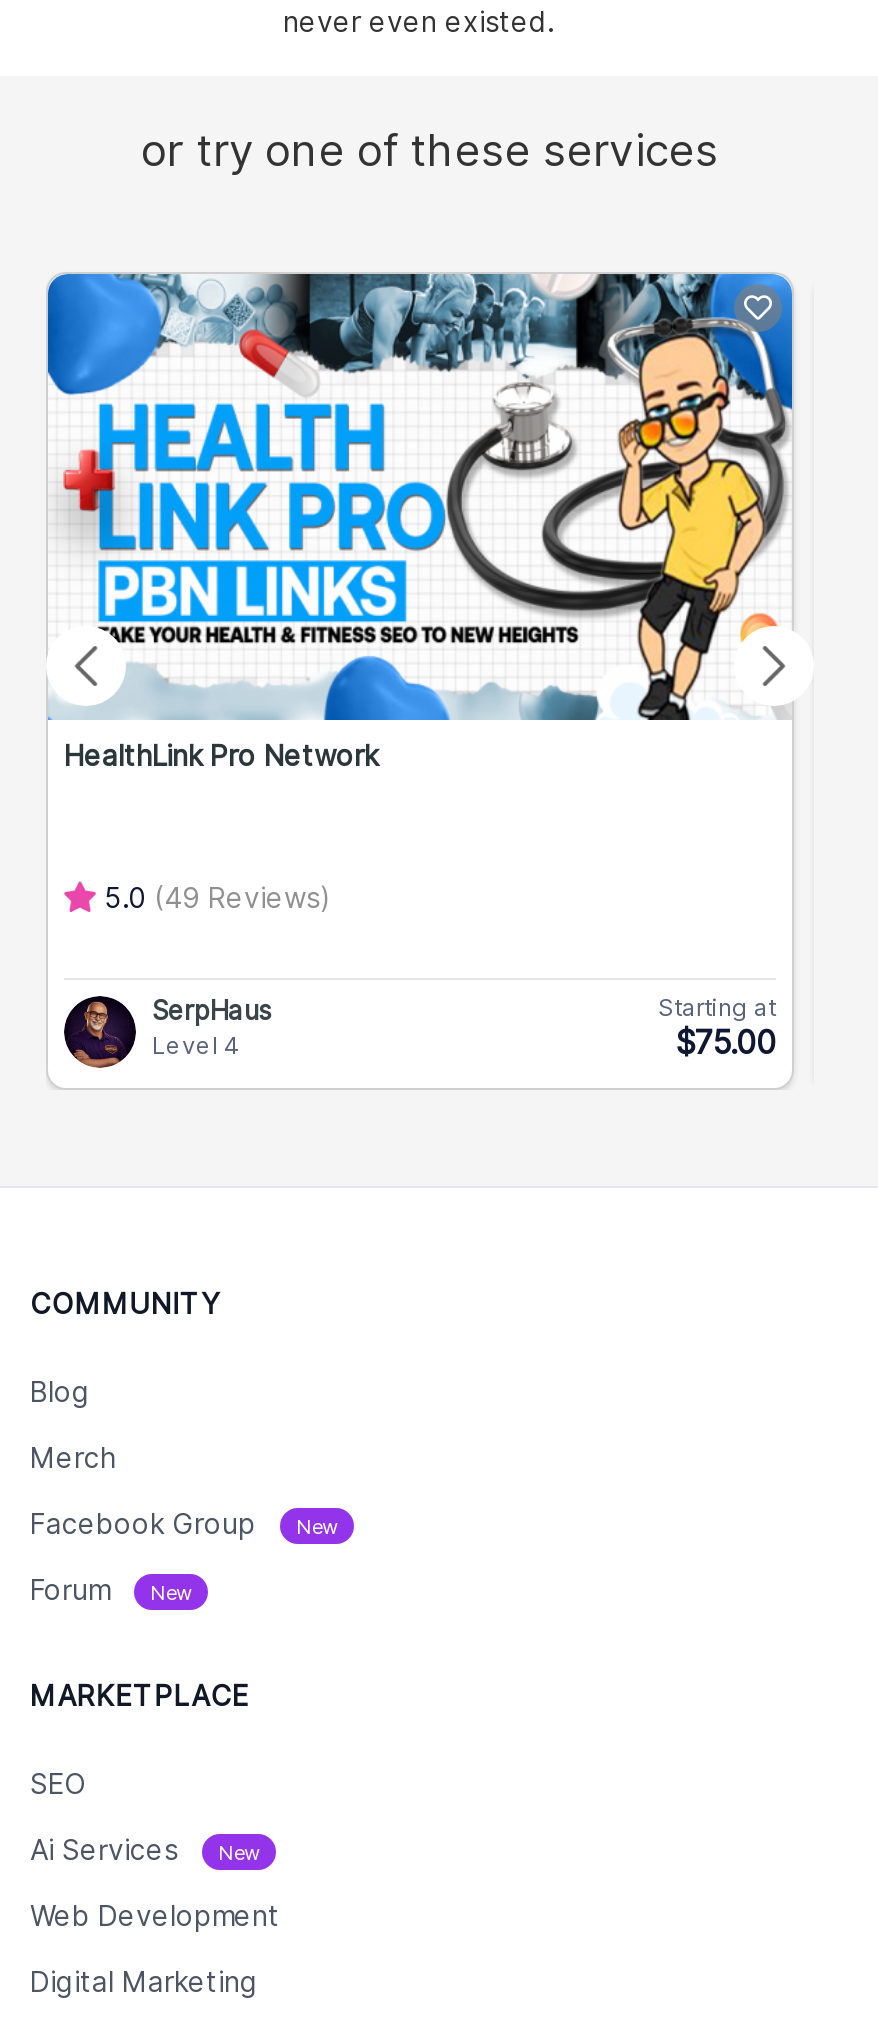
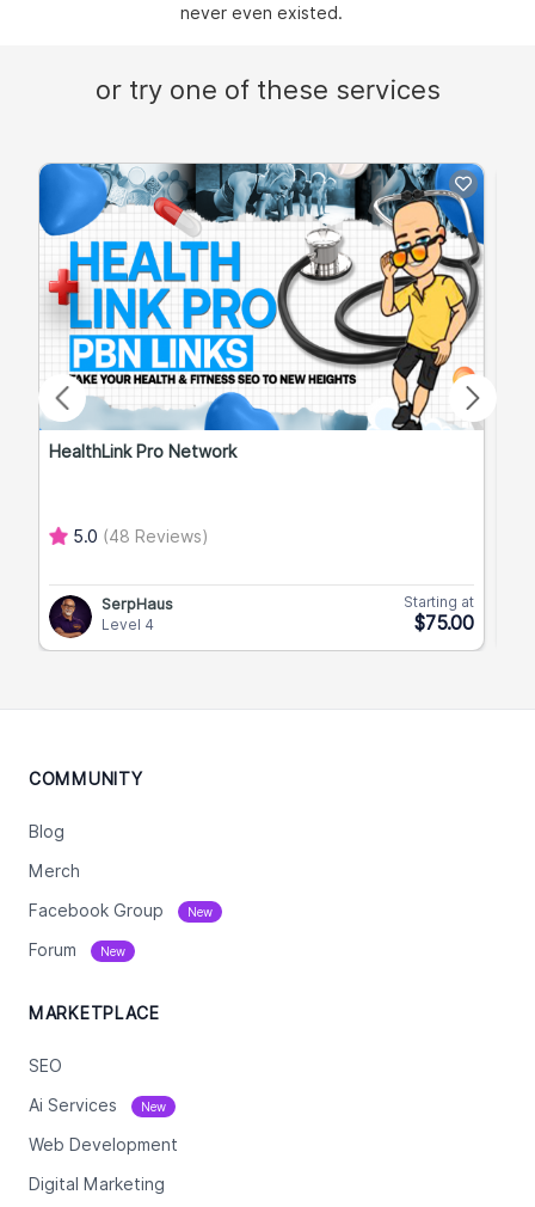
- 5.0 (49 Reviews)
+ 5.0 (48 Reviews)
